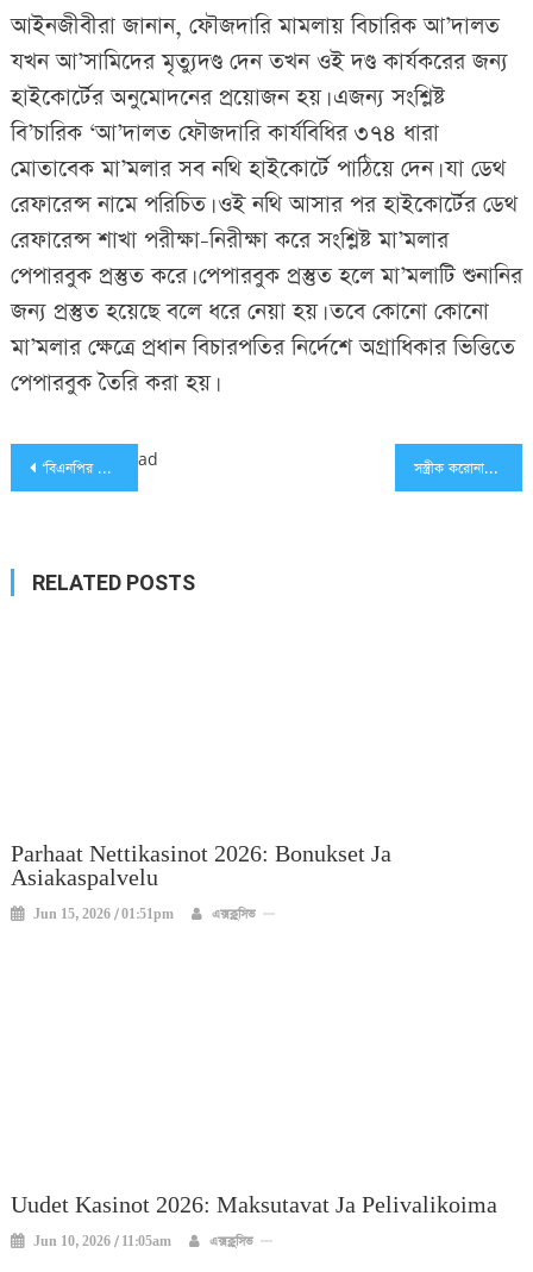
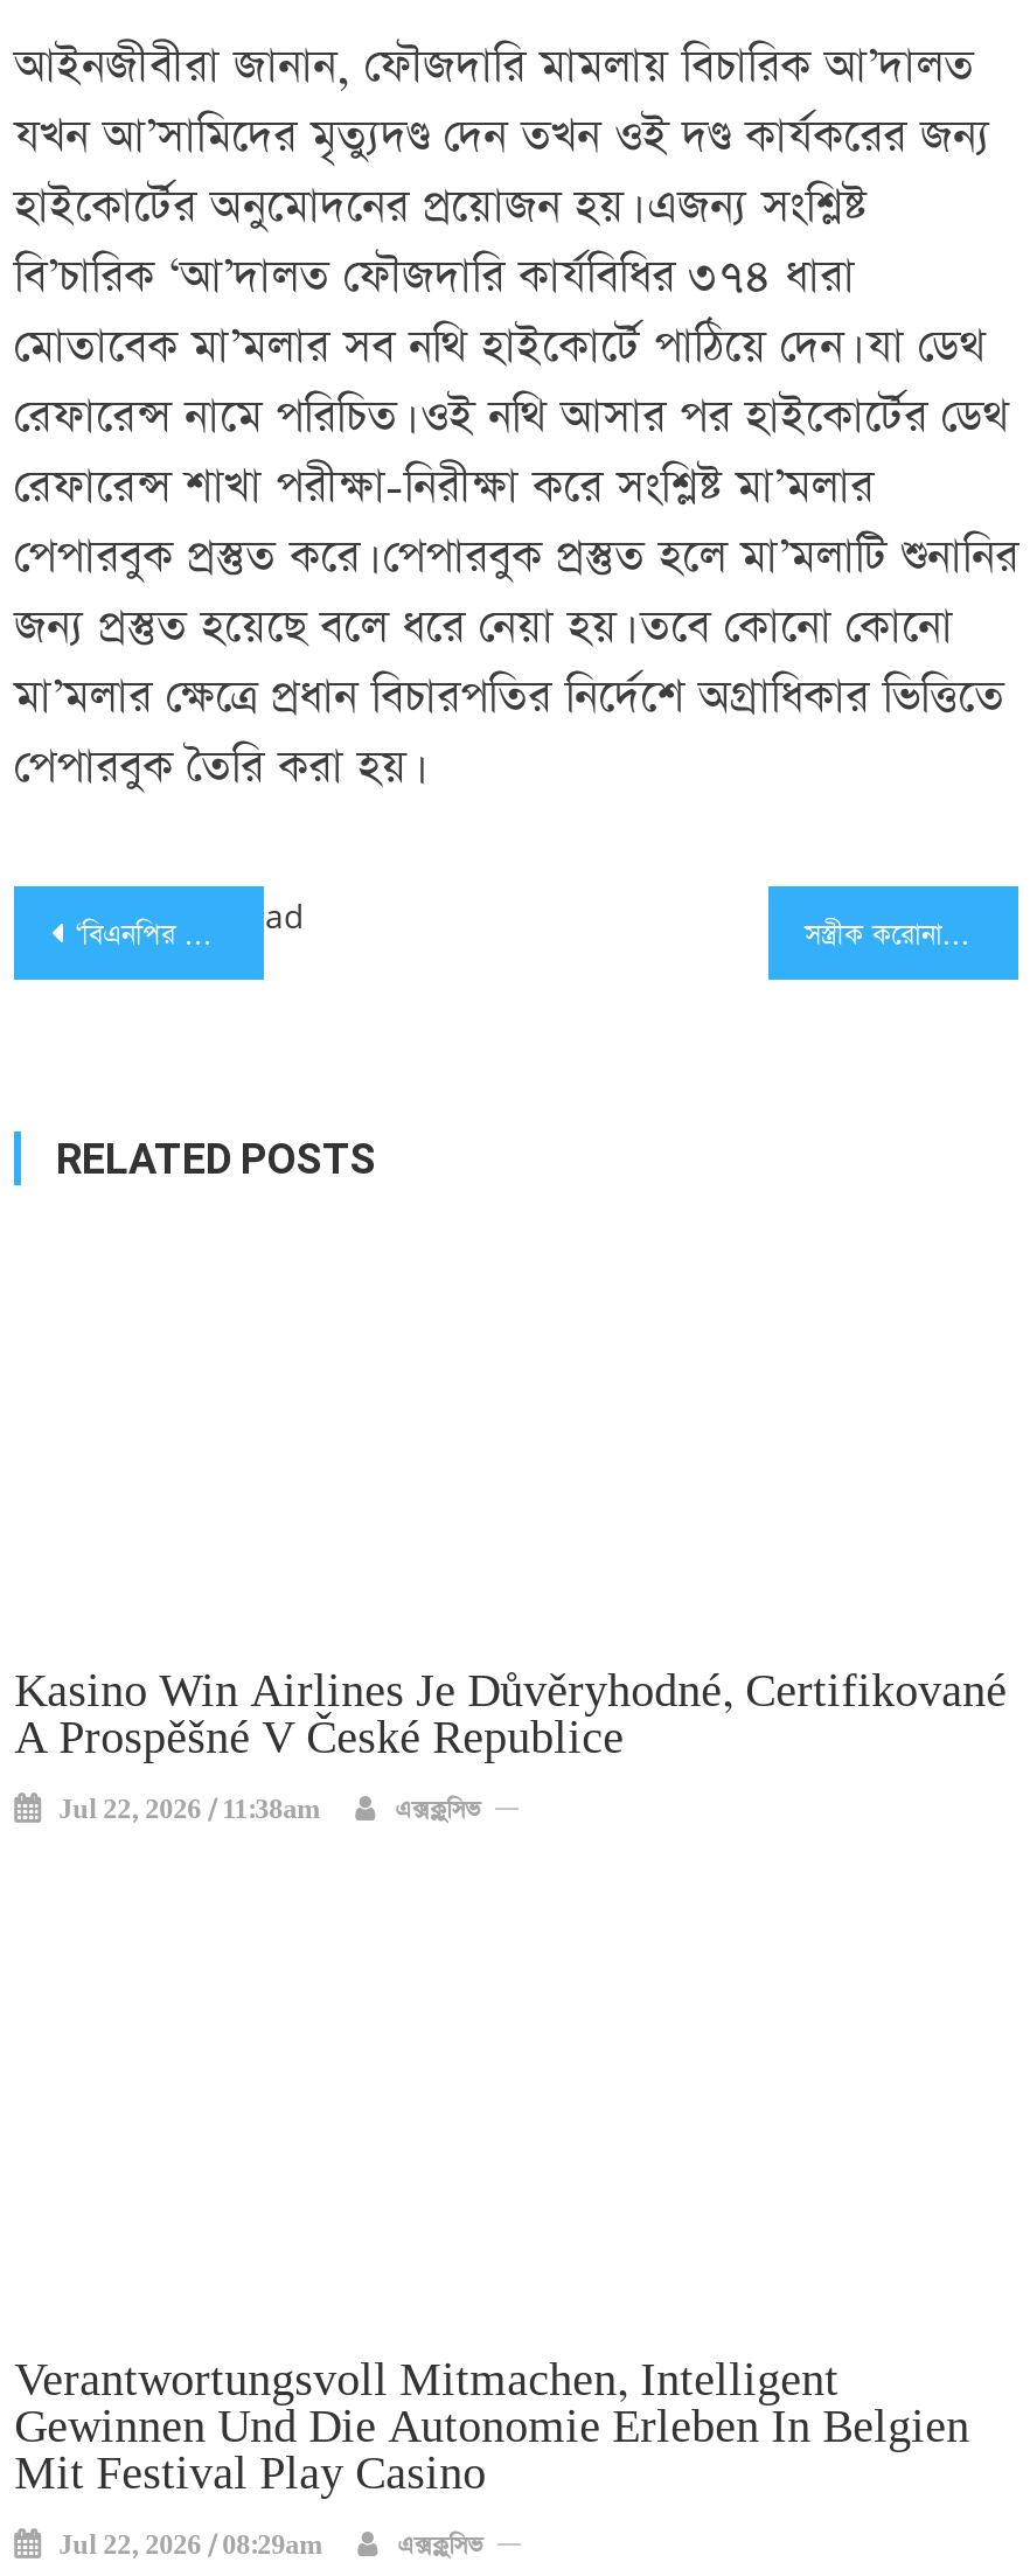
- Parhaat Nettikasinot 2026: Bonukset Ja
- Asiakaspalvelu
+ Kasino Win Airlines Je Důvěryhodné, Certifikované
+ A Prospěšné V České Republice

- Jun 15, 2026 / 01:51pm
+ Jul 22, 2026 / 11:38am

- Uudet Kasinot 2026: Maksutavat Ja Pelivalikoima
+ Verantwortungsvoll Mitmachen, Intelligent
+ Gewinnen Und Die Autonomie Erleben In Belgien
+ Mit Festival Play Casino

- Jun 10, 2026 / 11:05am
+ Jul 22, 2026 / 08:29am
